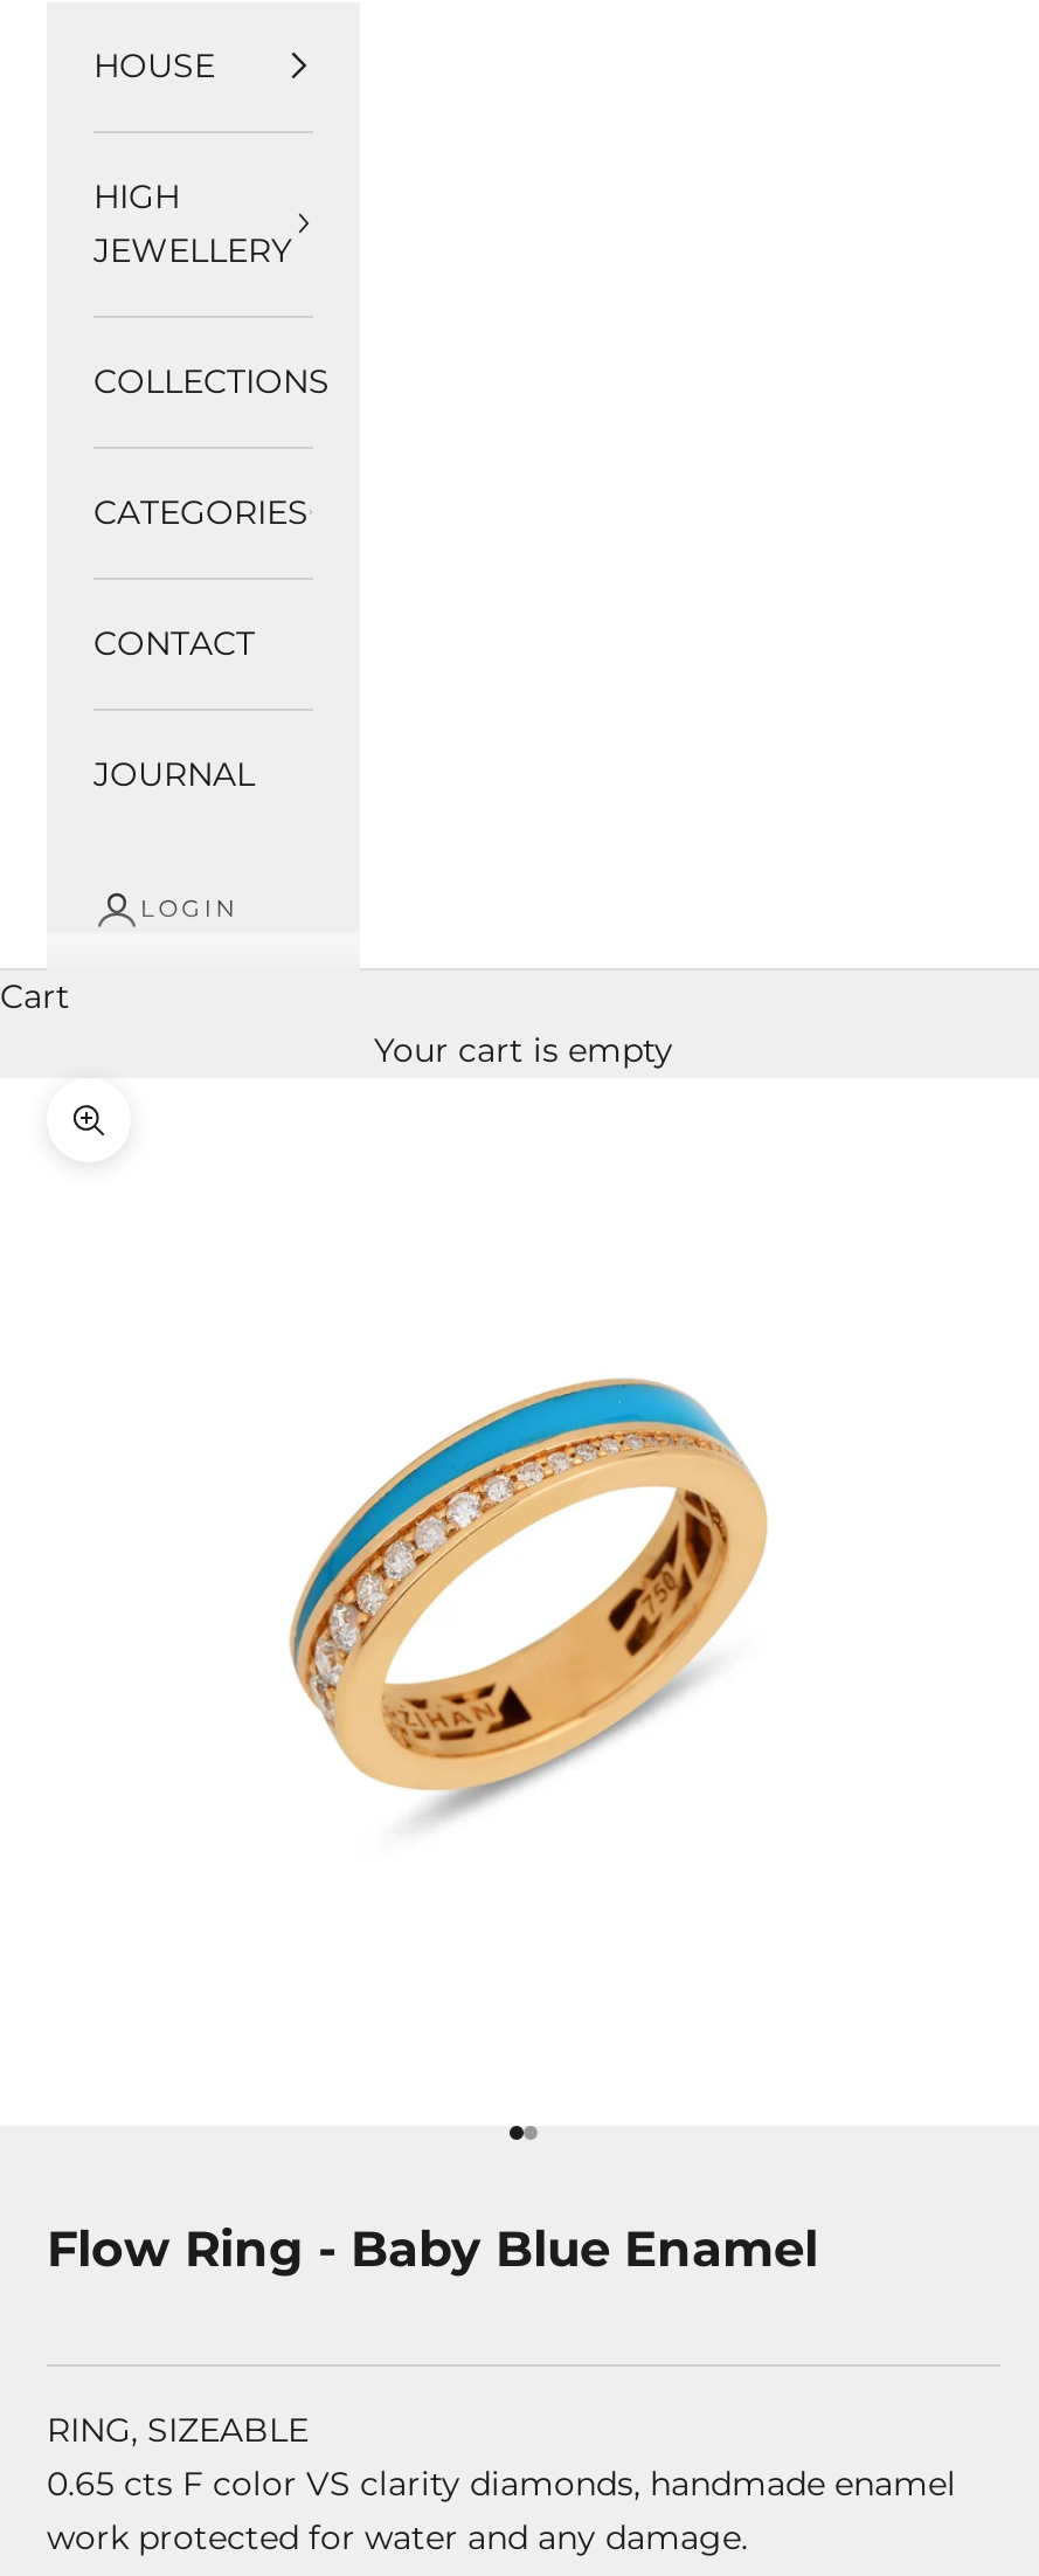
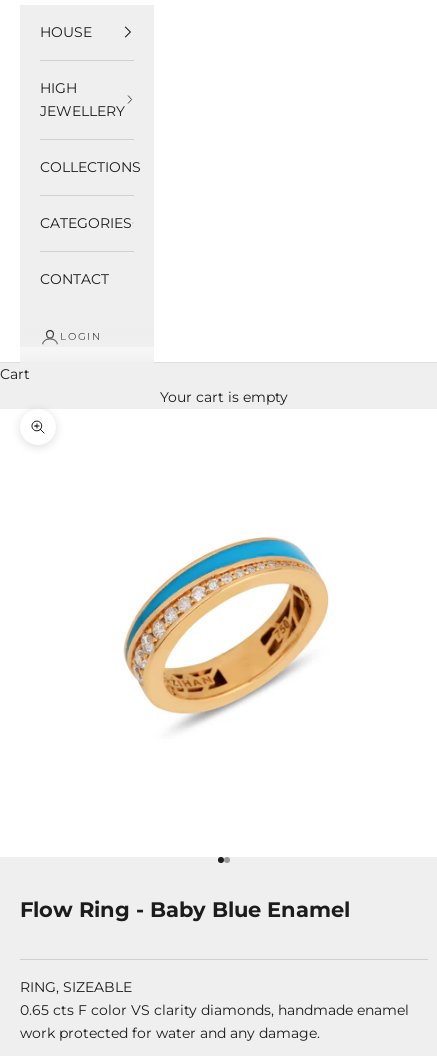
- JOURNAL
